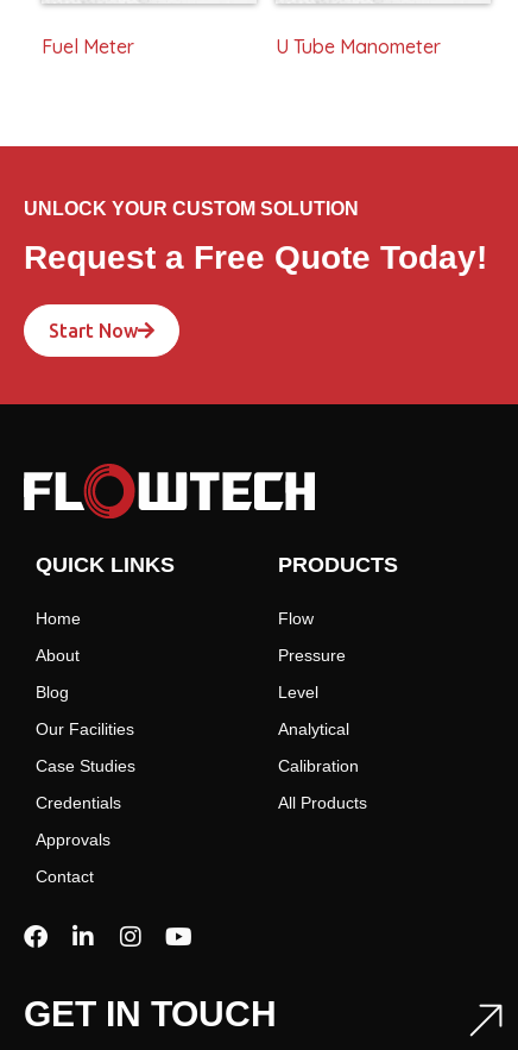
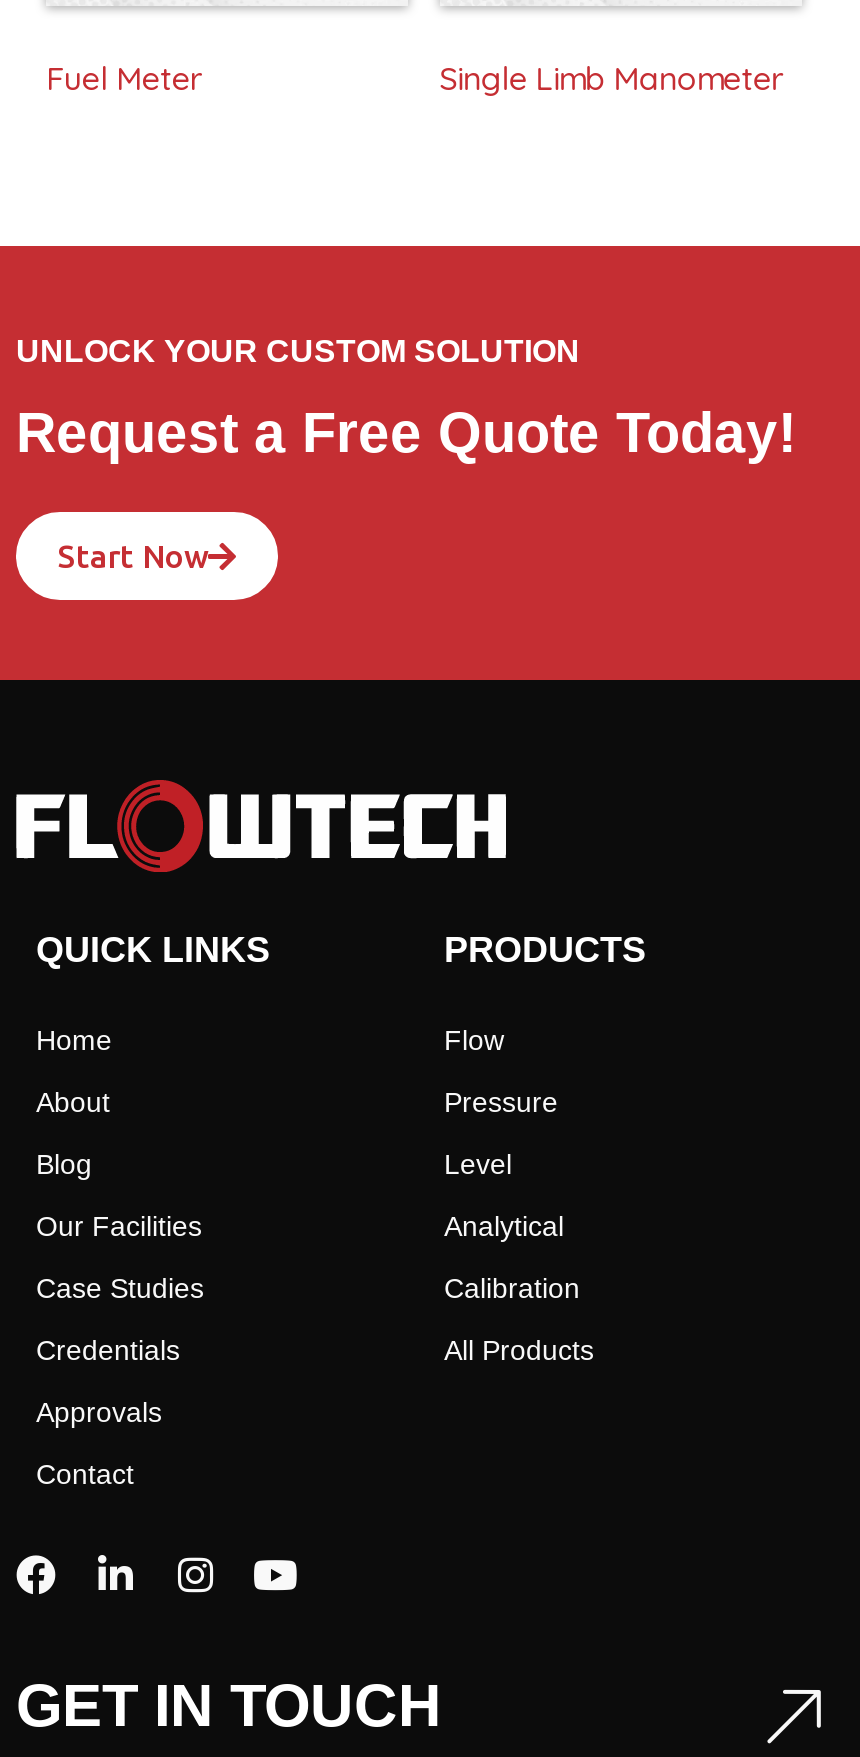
- U Tube Manometer
+ Single Limb Manometer
